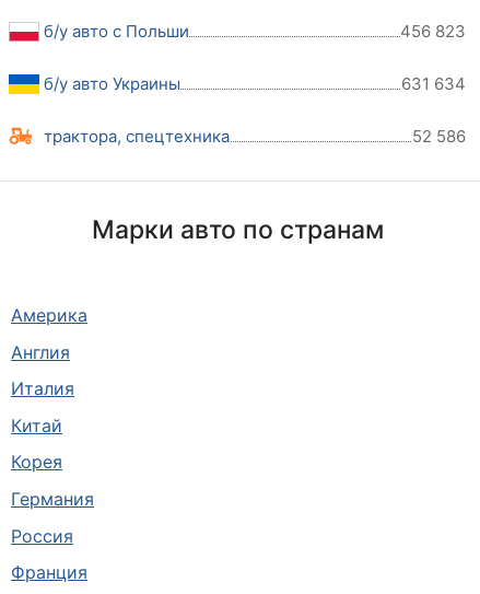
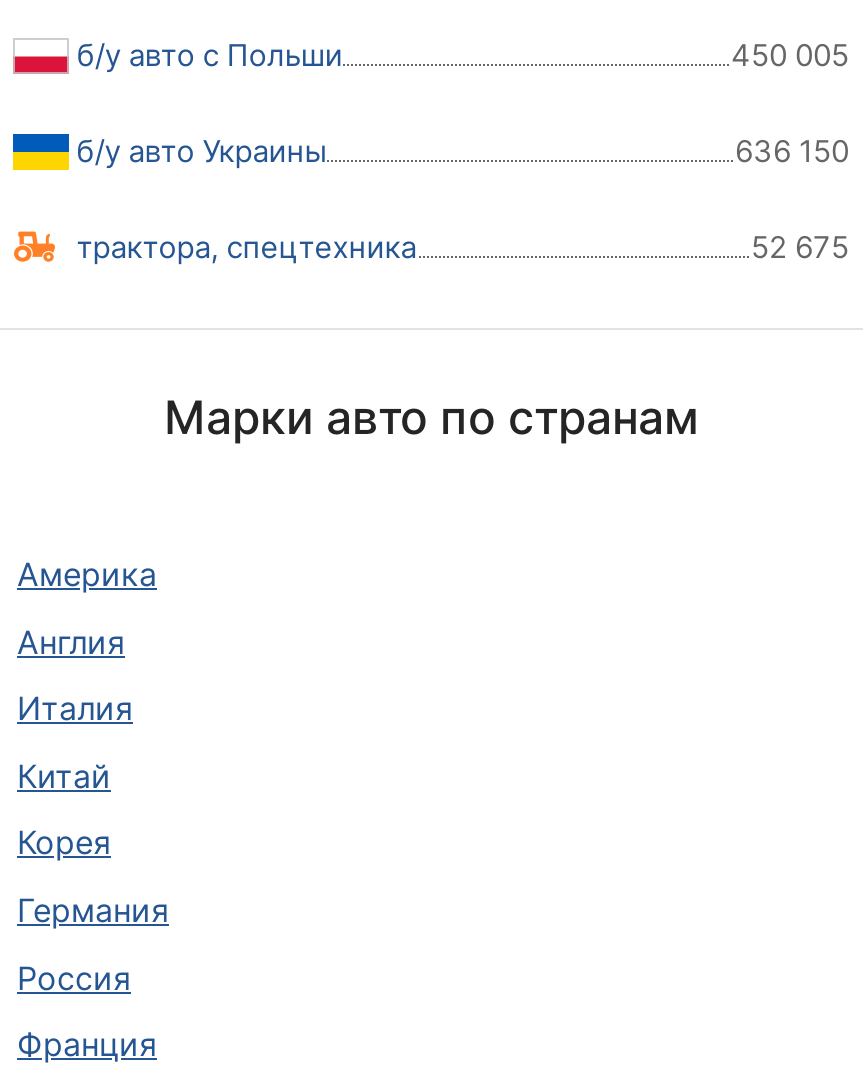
- 456 823
+ 450 005

- 631 634
+ 636 150

- 52 586
+ 52 675
